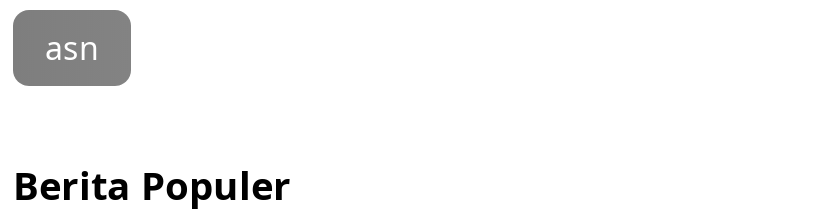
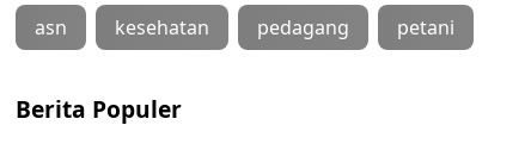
+ kesehatan
+ pedagang
+ petani
